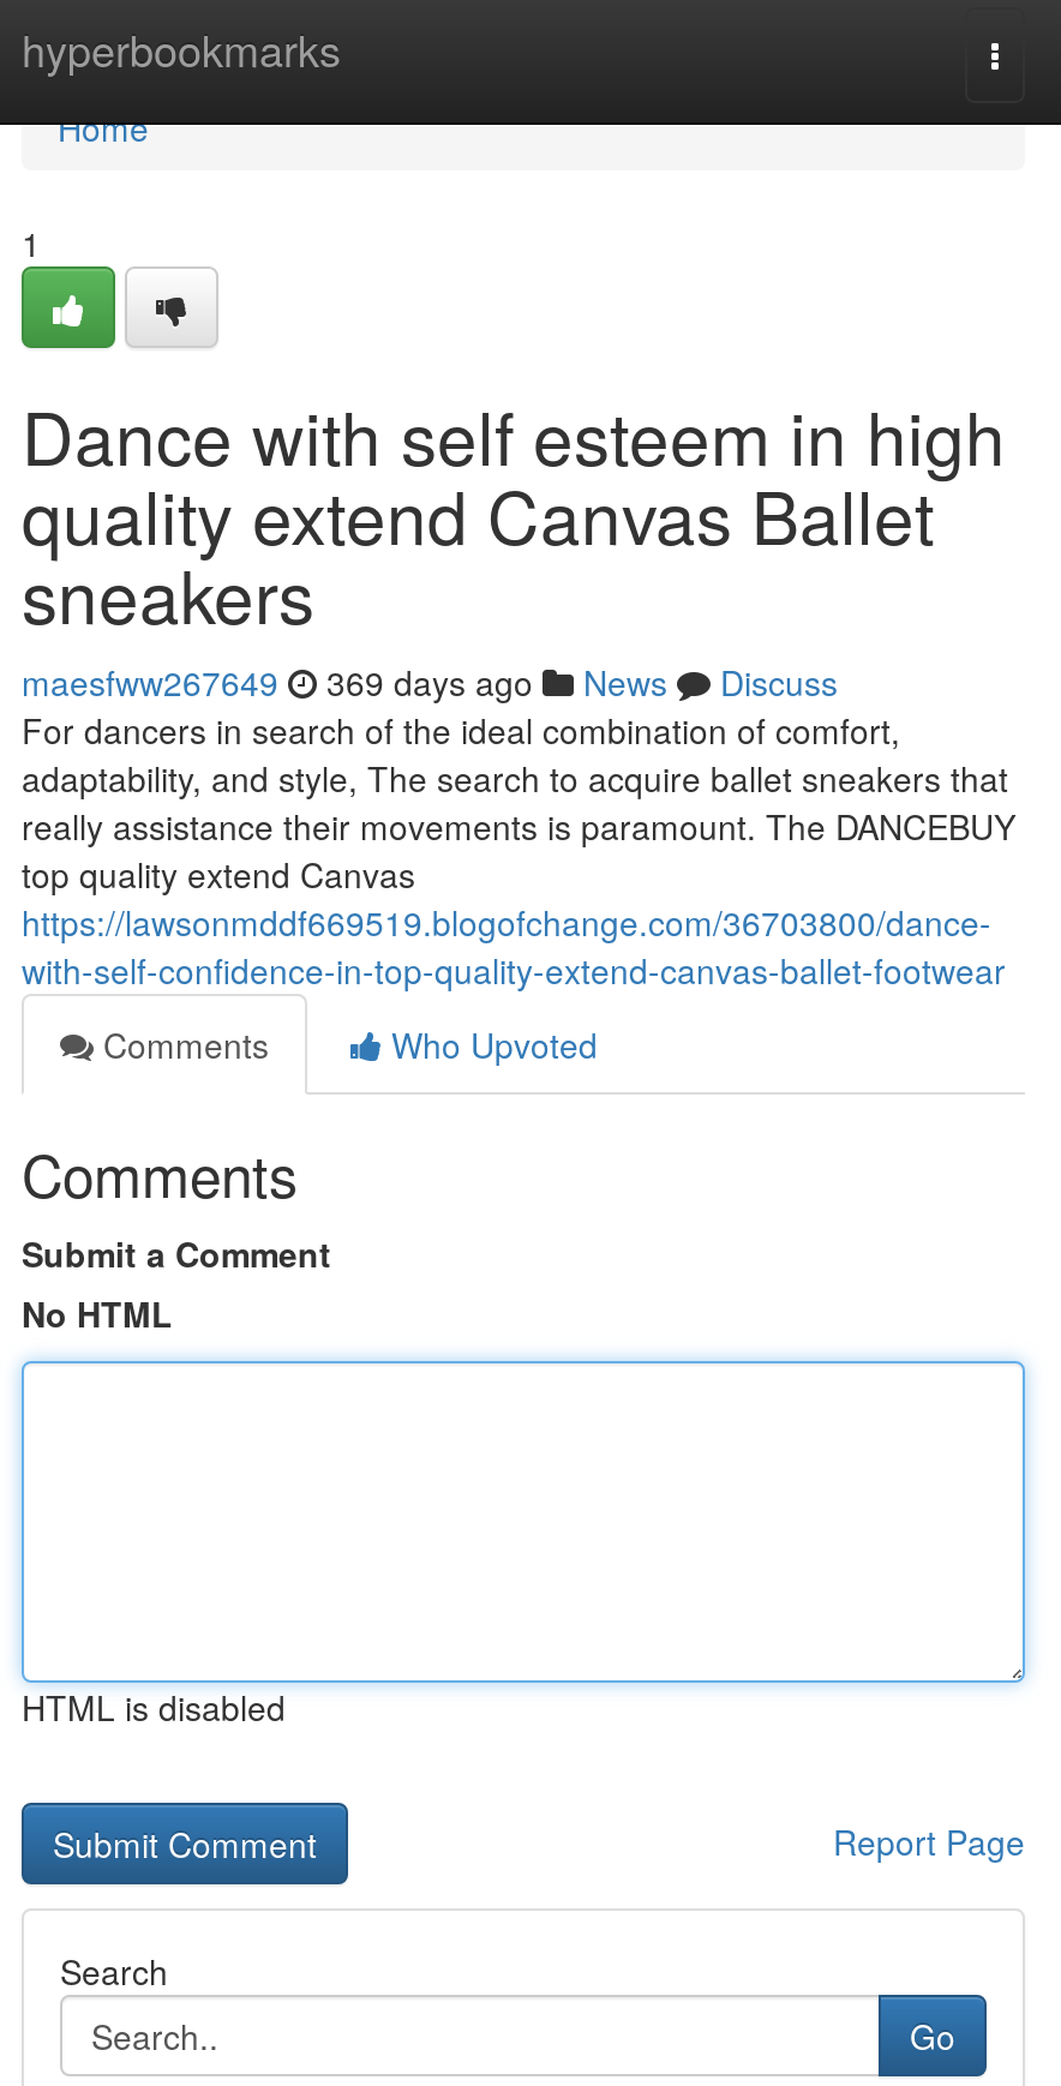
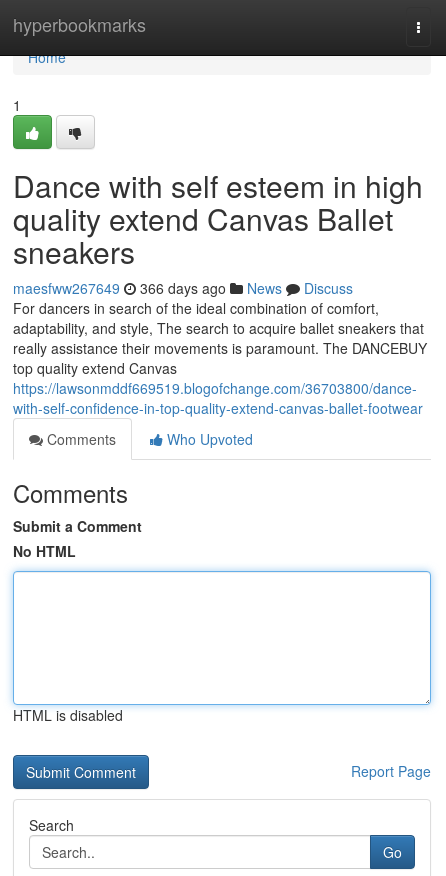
- maesfww267649 369 days ago News Discuss
+ maesfww267649 366 days ago News Discuss
